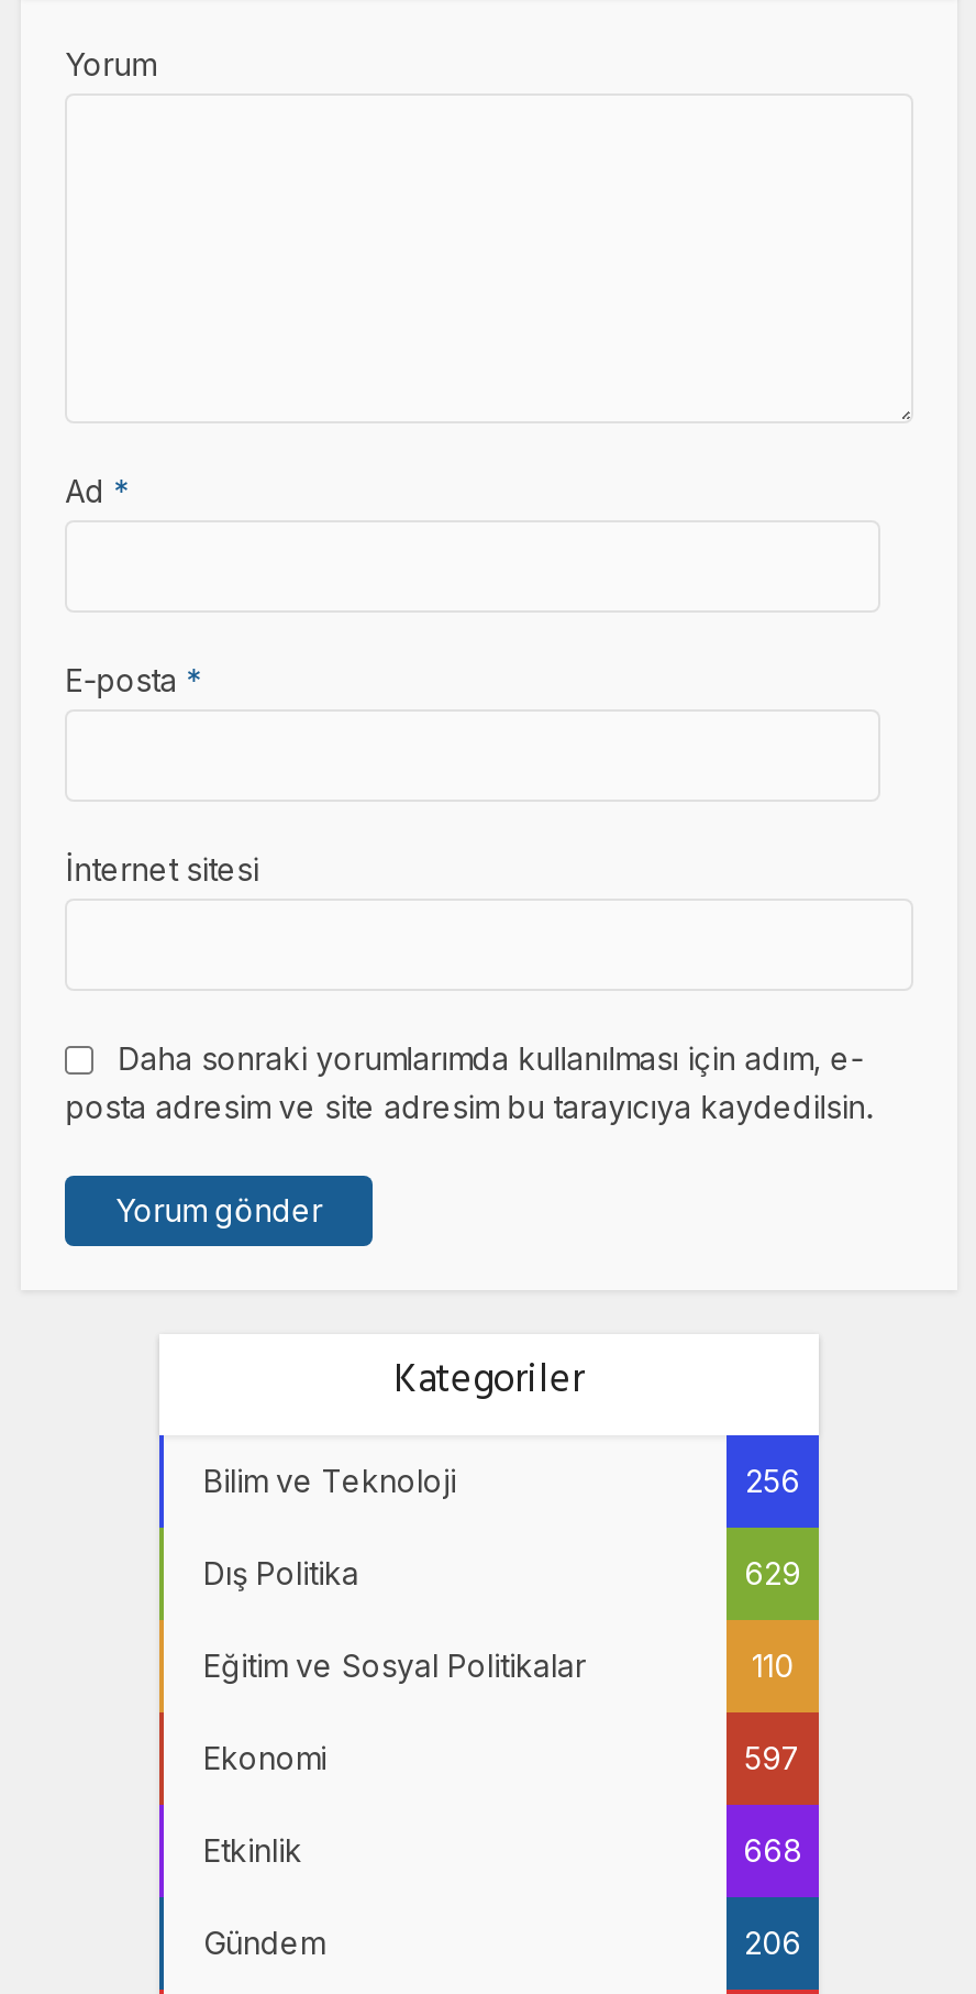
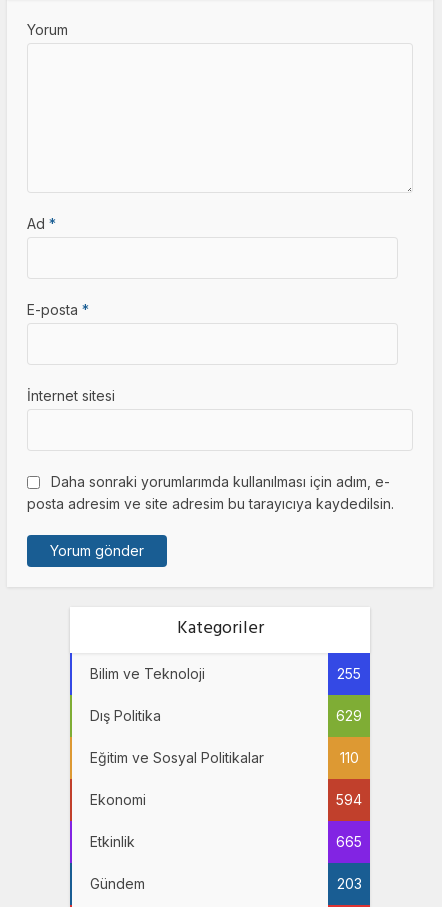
- 256
+ 255

- 597
+ 594

- 668
+ 665

- 206
+ 203
